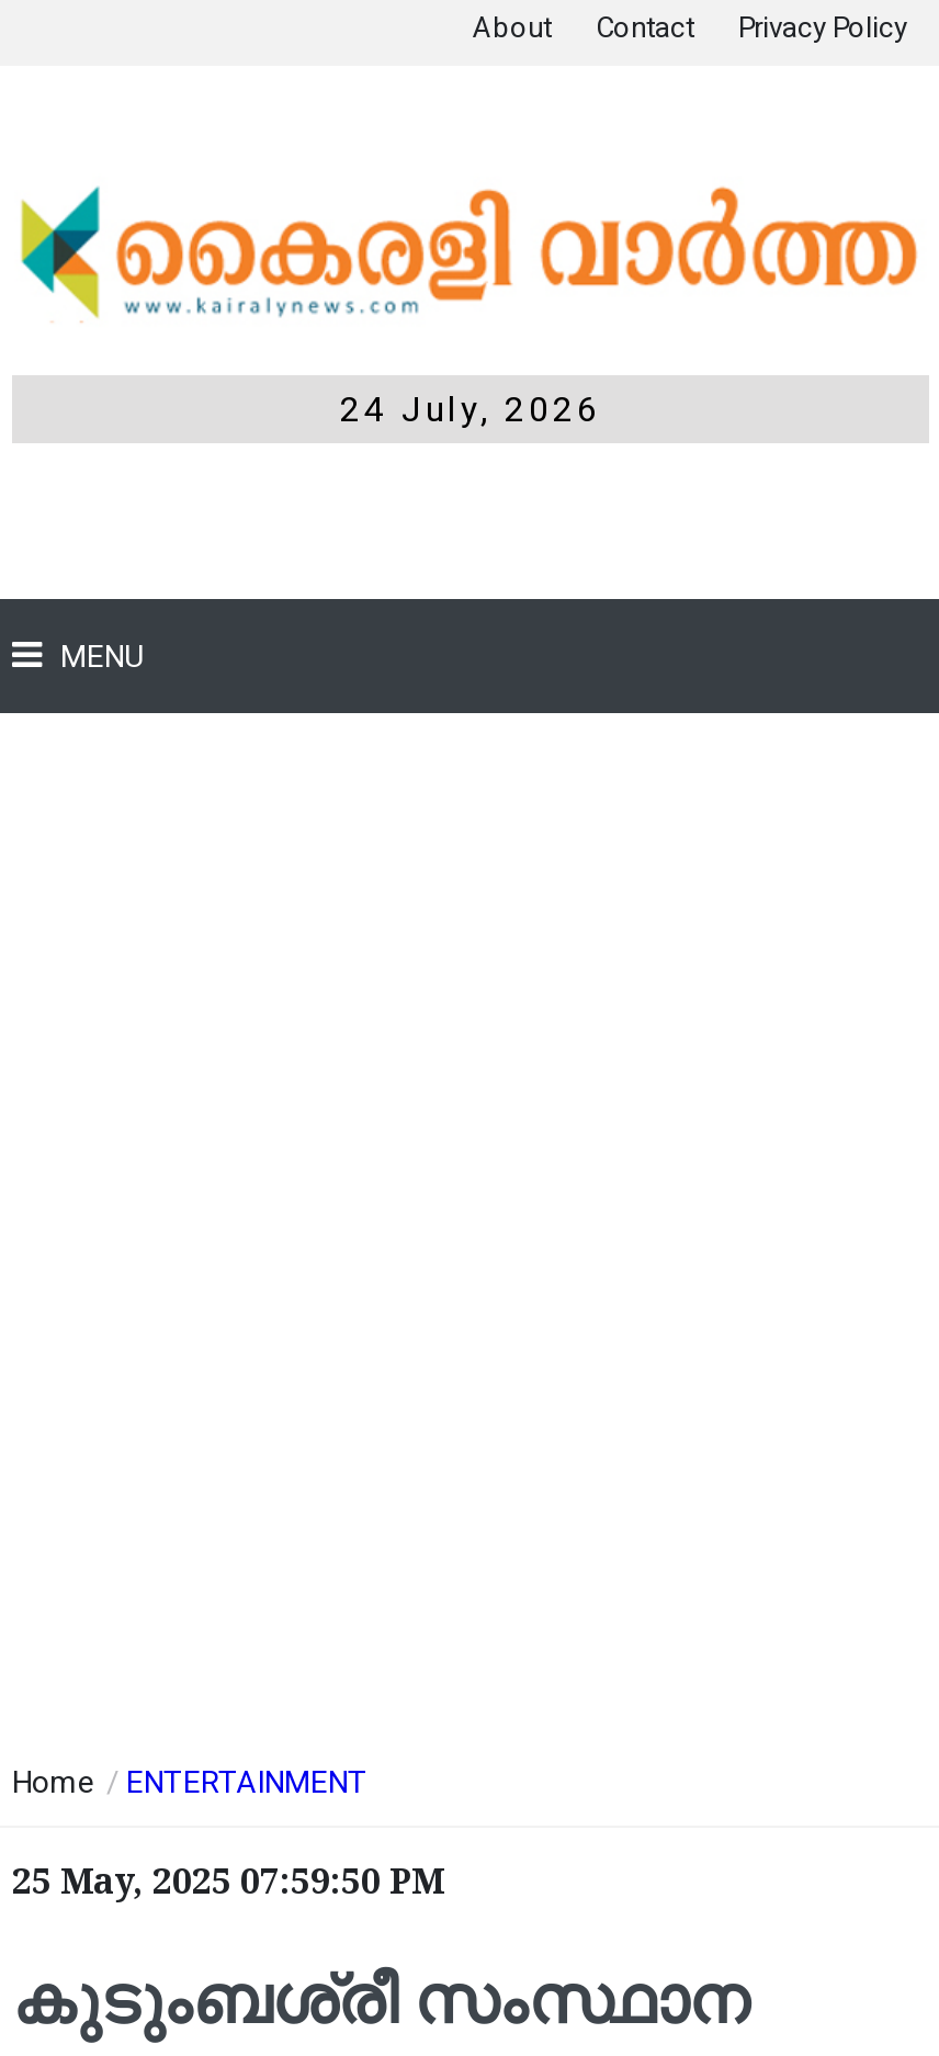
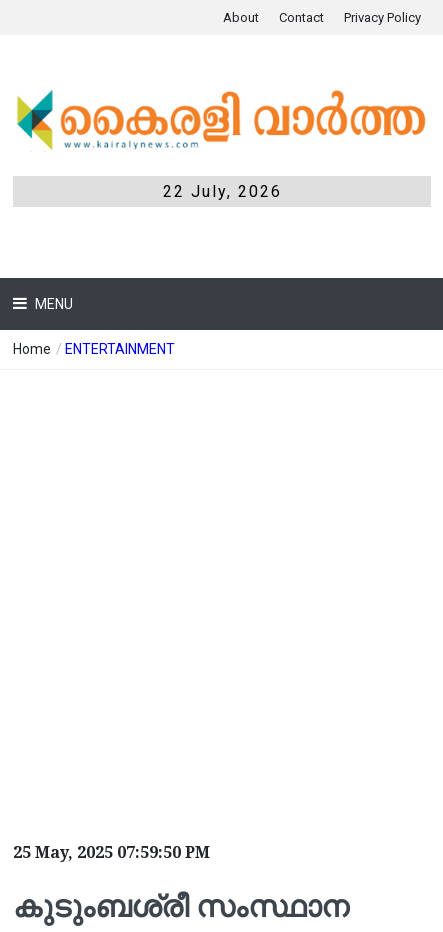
- 24 July, 2026
+ 22 July, 2026

moved up: Home / ENTERTAINMENT
